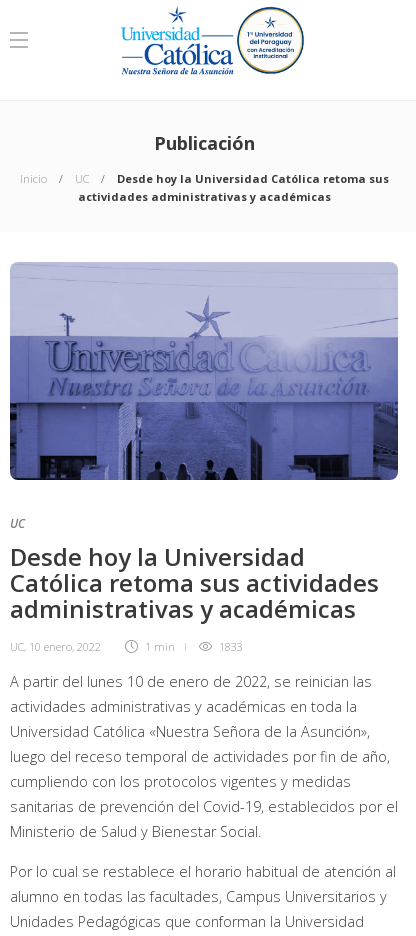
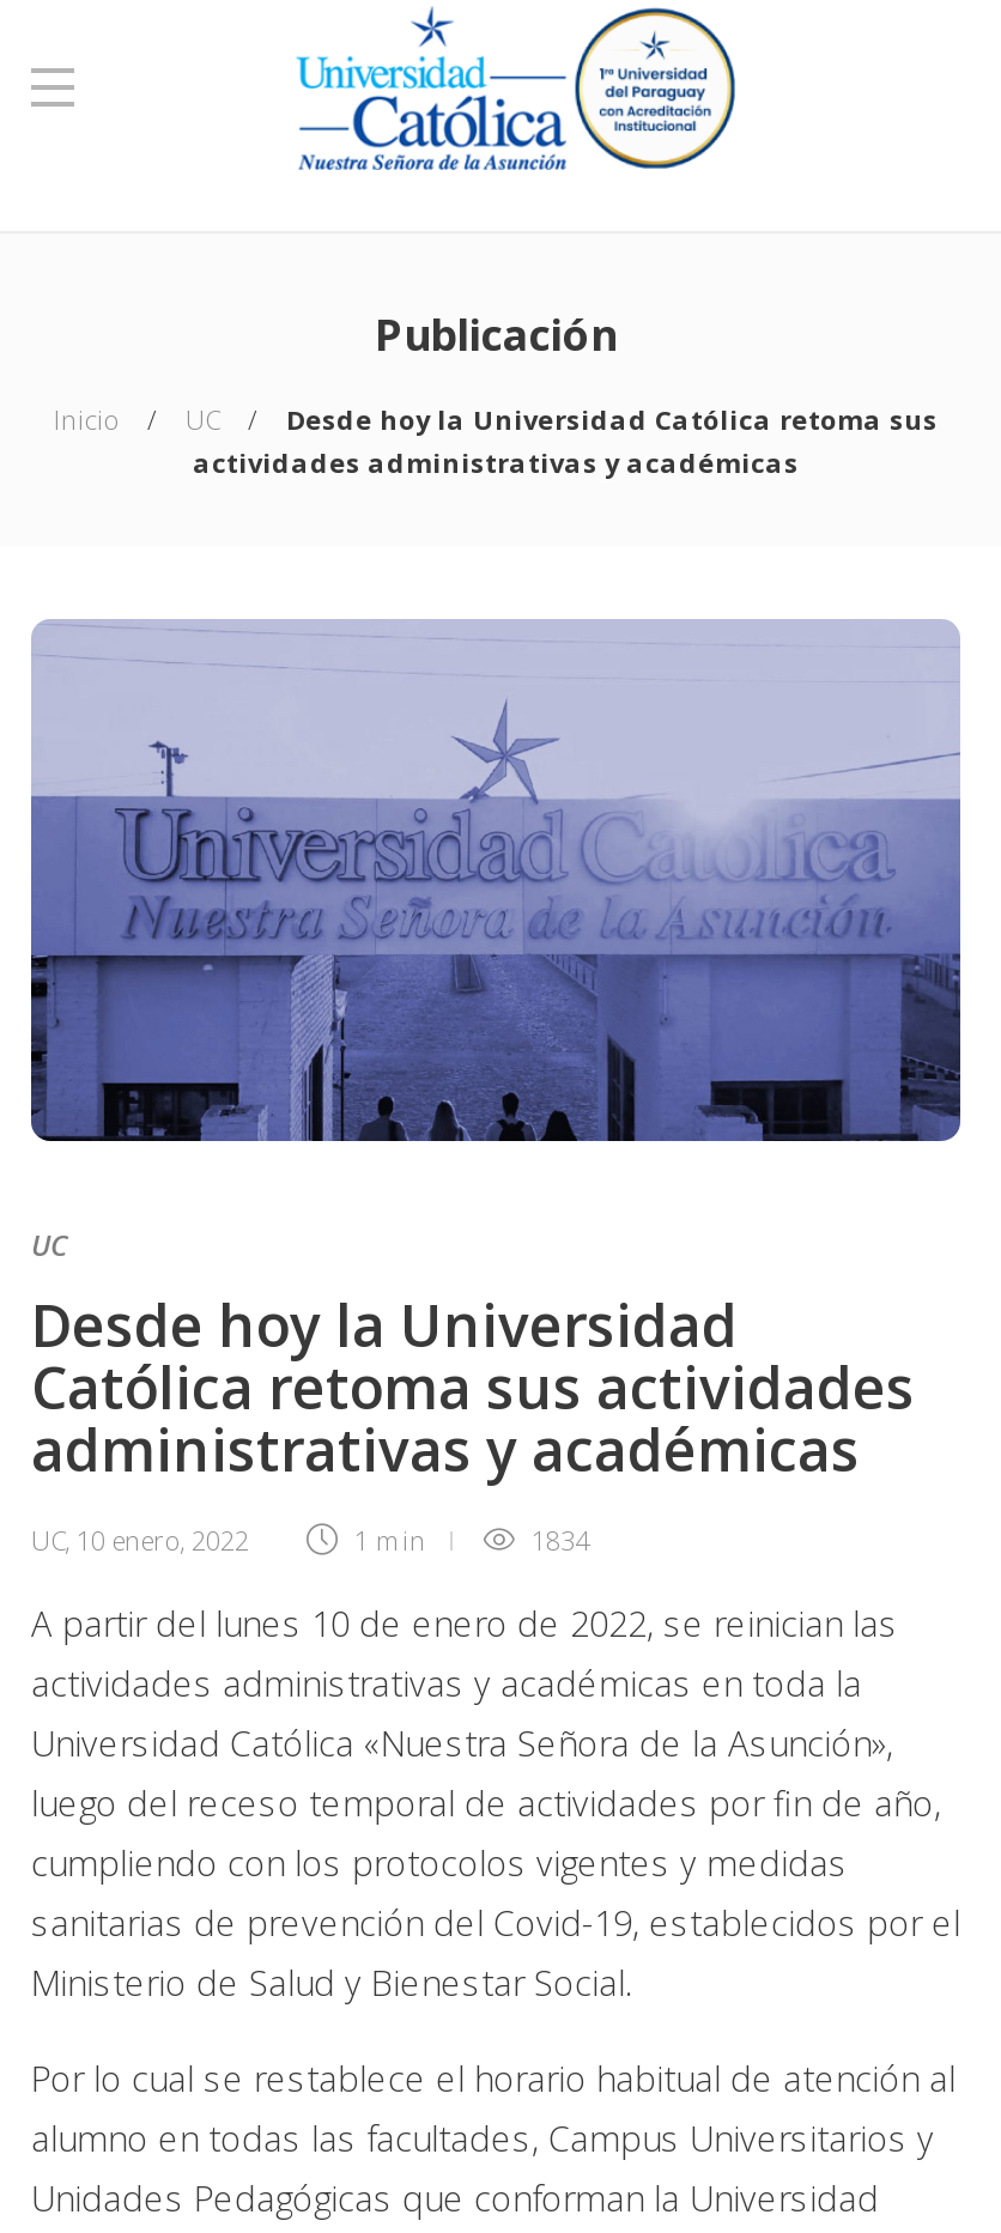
- 1833
+ 1834
